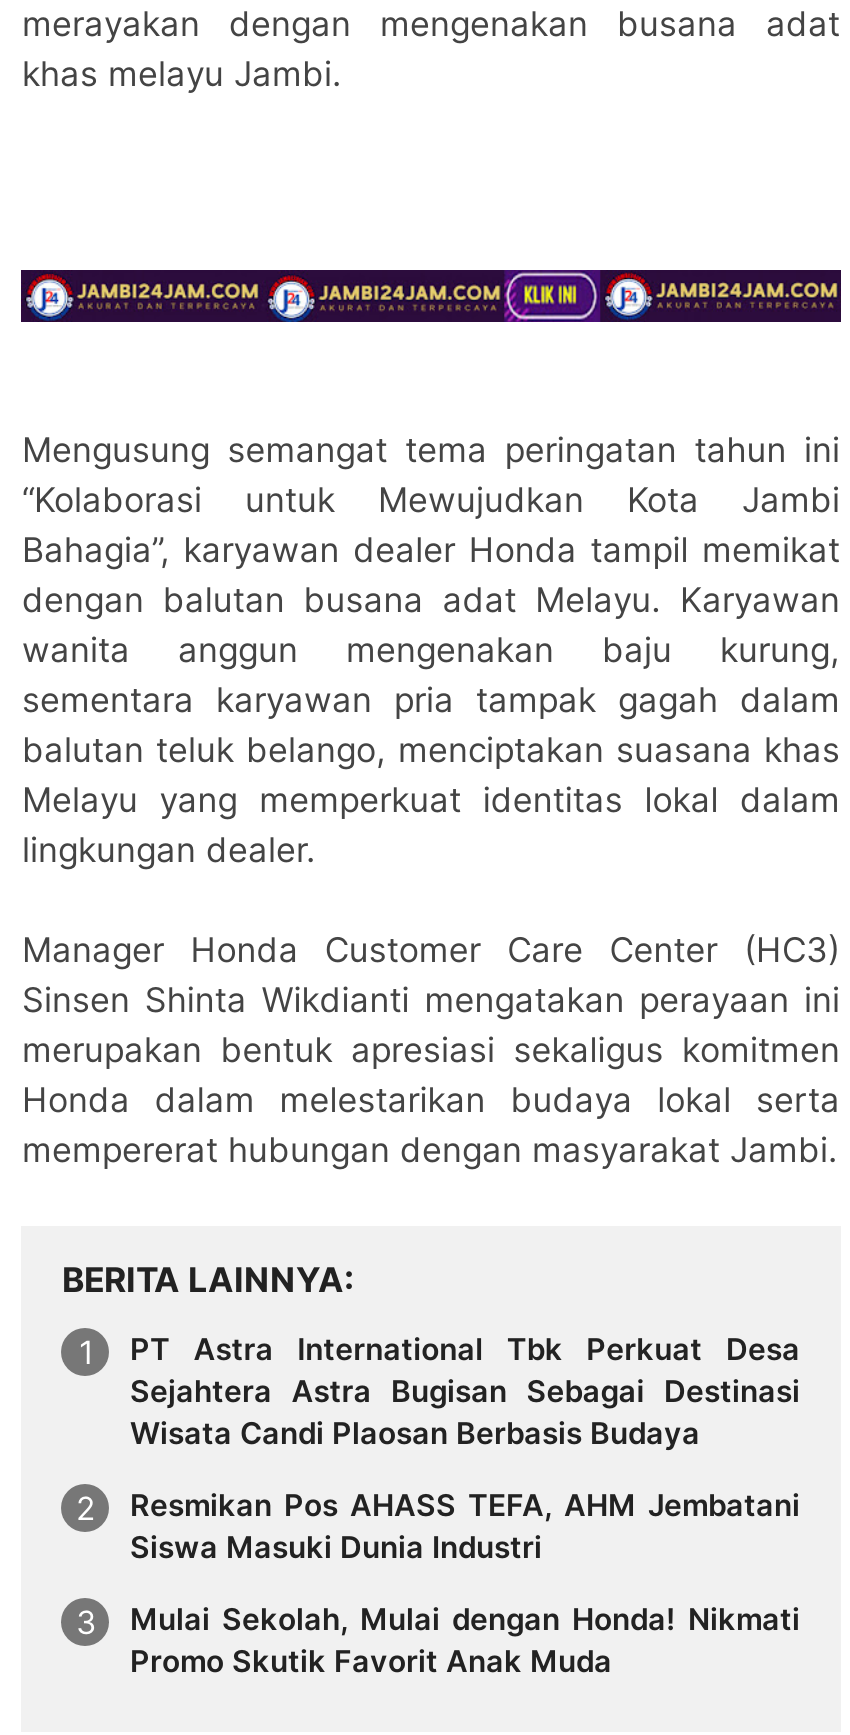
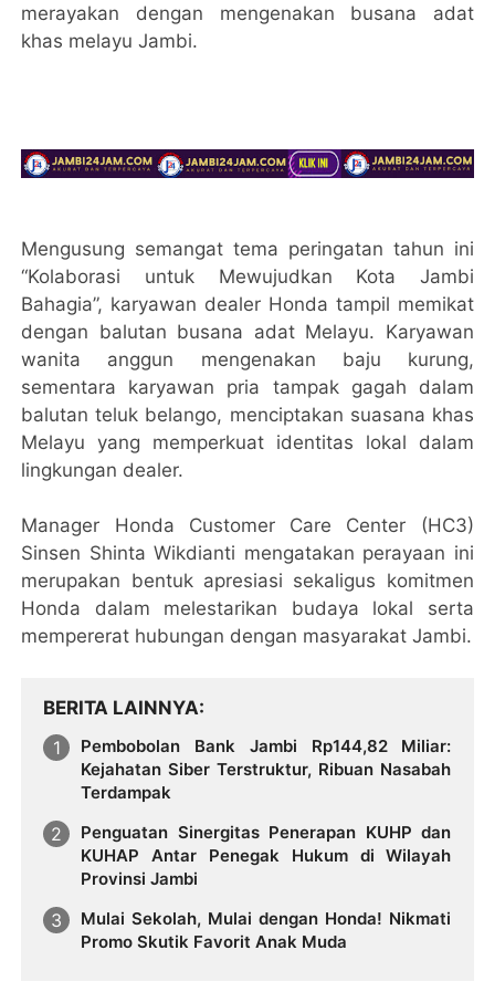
- PT Astra International Tbk Perkuat Desa
- Sejahtera Astra Bugisan Sebagai Destinasi
- Wisata Candi Plaosan Berbasis Budaya
+ Pembobolan Bank Jambi Rp144,82 Miliar:
+ Kejahatan Siber Terstruktur, Ribuan Nasabah
+ Terdampak

- Resmikan Pos AHASS TEFA, AHM Jembatani
- Siswa Masuki Dunia Industri
+ Penguatan Sinergitas Penerapan KUHP dan
+ KUHAP Antar Penegak Hukum di Wilayah
+ Provinsi Jambi
